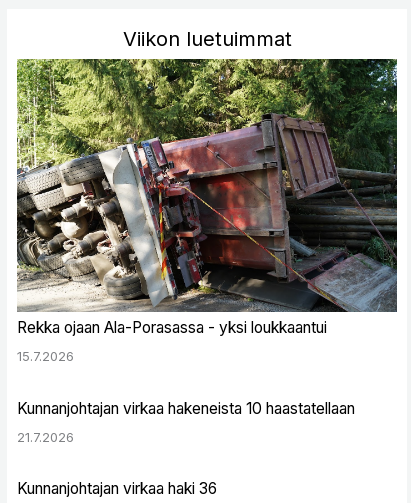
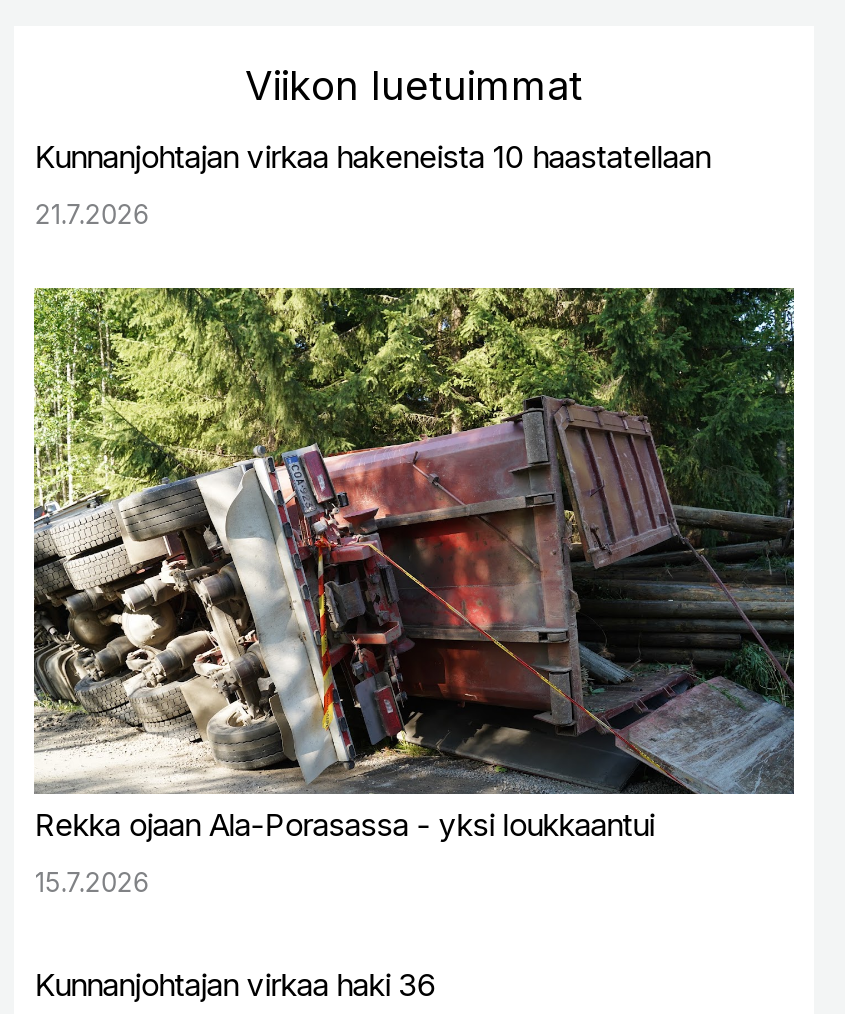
moved down: [image] | Rekka ojaan Ala-Porasassa - yksi loukkaantui | 15.7.2026

moved up: Kunnanjohtajan virkaa hakeneista 10 haastatellaan | 21.7.2026
